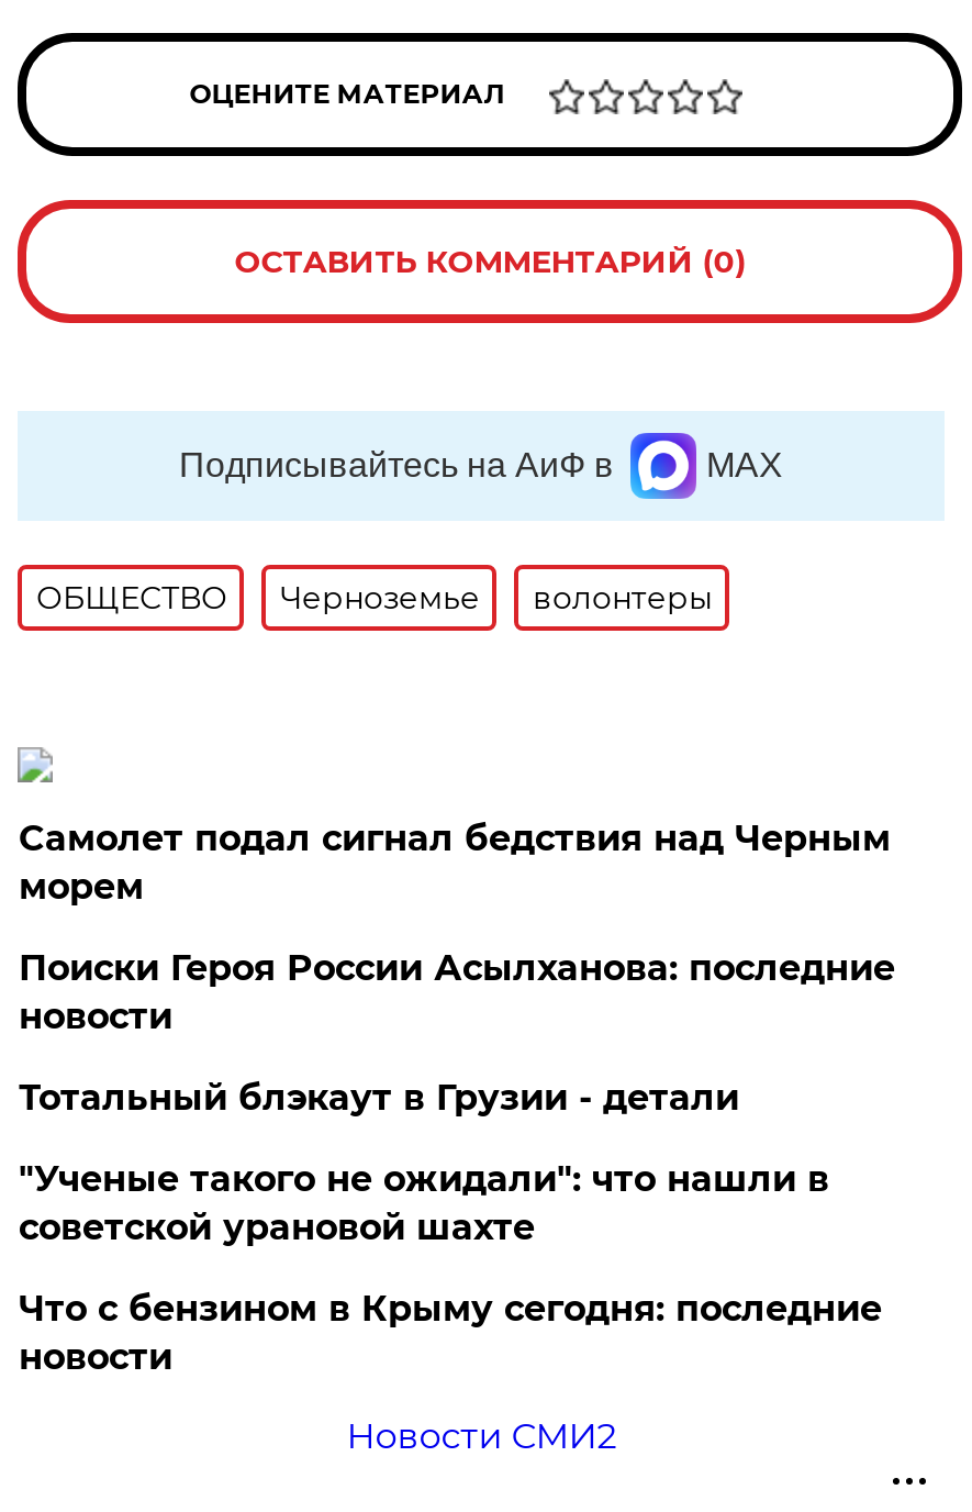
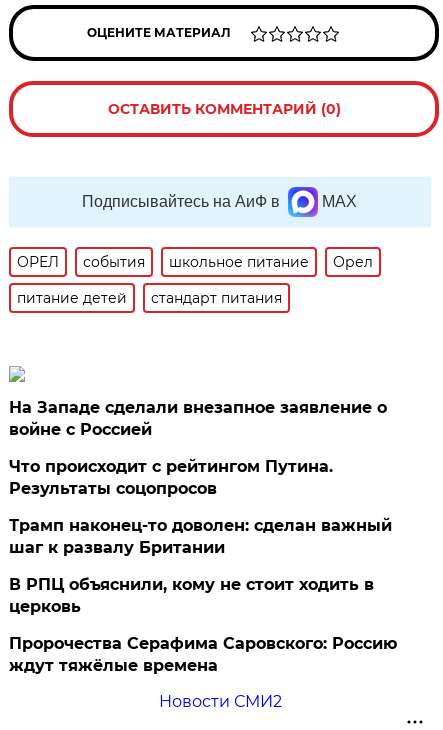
- ОБЩЕСТВО
- Черноземье
- волонтеры
+ ОРЕЛ
+ события
+ школьное питание
+ Орел
+ питание детей
+ стандарт питания

- Самолет подал сигнал бедствия над Черным
- морем
- Поиски Героя России Асылханова: последние
- новости
- Тотальный блэкаут в Грузии - детали
- "Ученые такого не ожидали": что нашли в
- советской урановой шахте
- Что с бензином в Крыму сегодня: последние
- новости
+ На Западе сделали внезапное заявление о
+ войне с Россией
+ Что происходит с рейтингом Путина.
+ Результаты соцопросов
+ Трамп наконец-то доволен: сделан важный
+ шаг к развалу Британии
+ В РПЦ объяснили, кому не стоит ходить в
+ церковь
+ Пророчества Серафима Саровского: Россию
+ ждут тяжёлые времена
